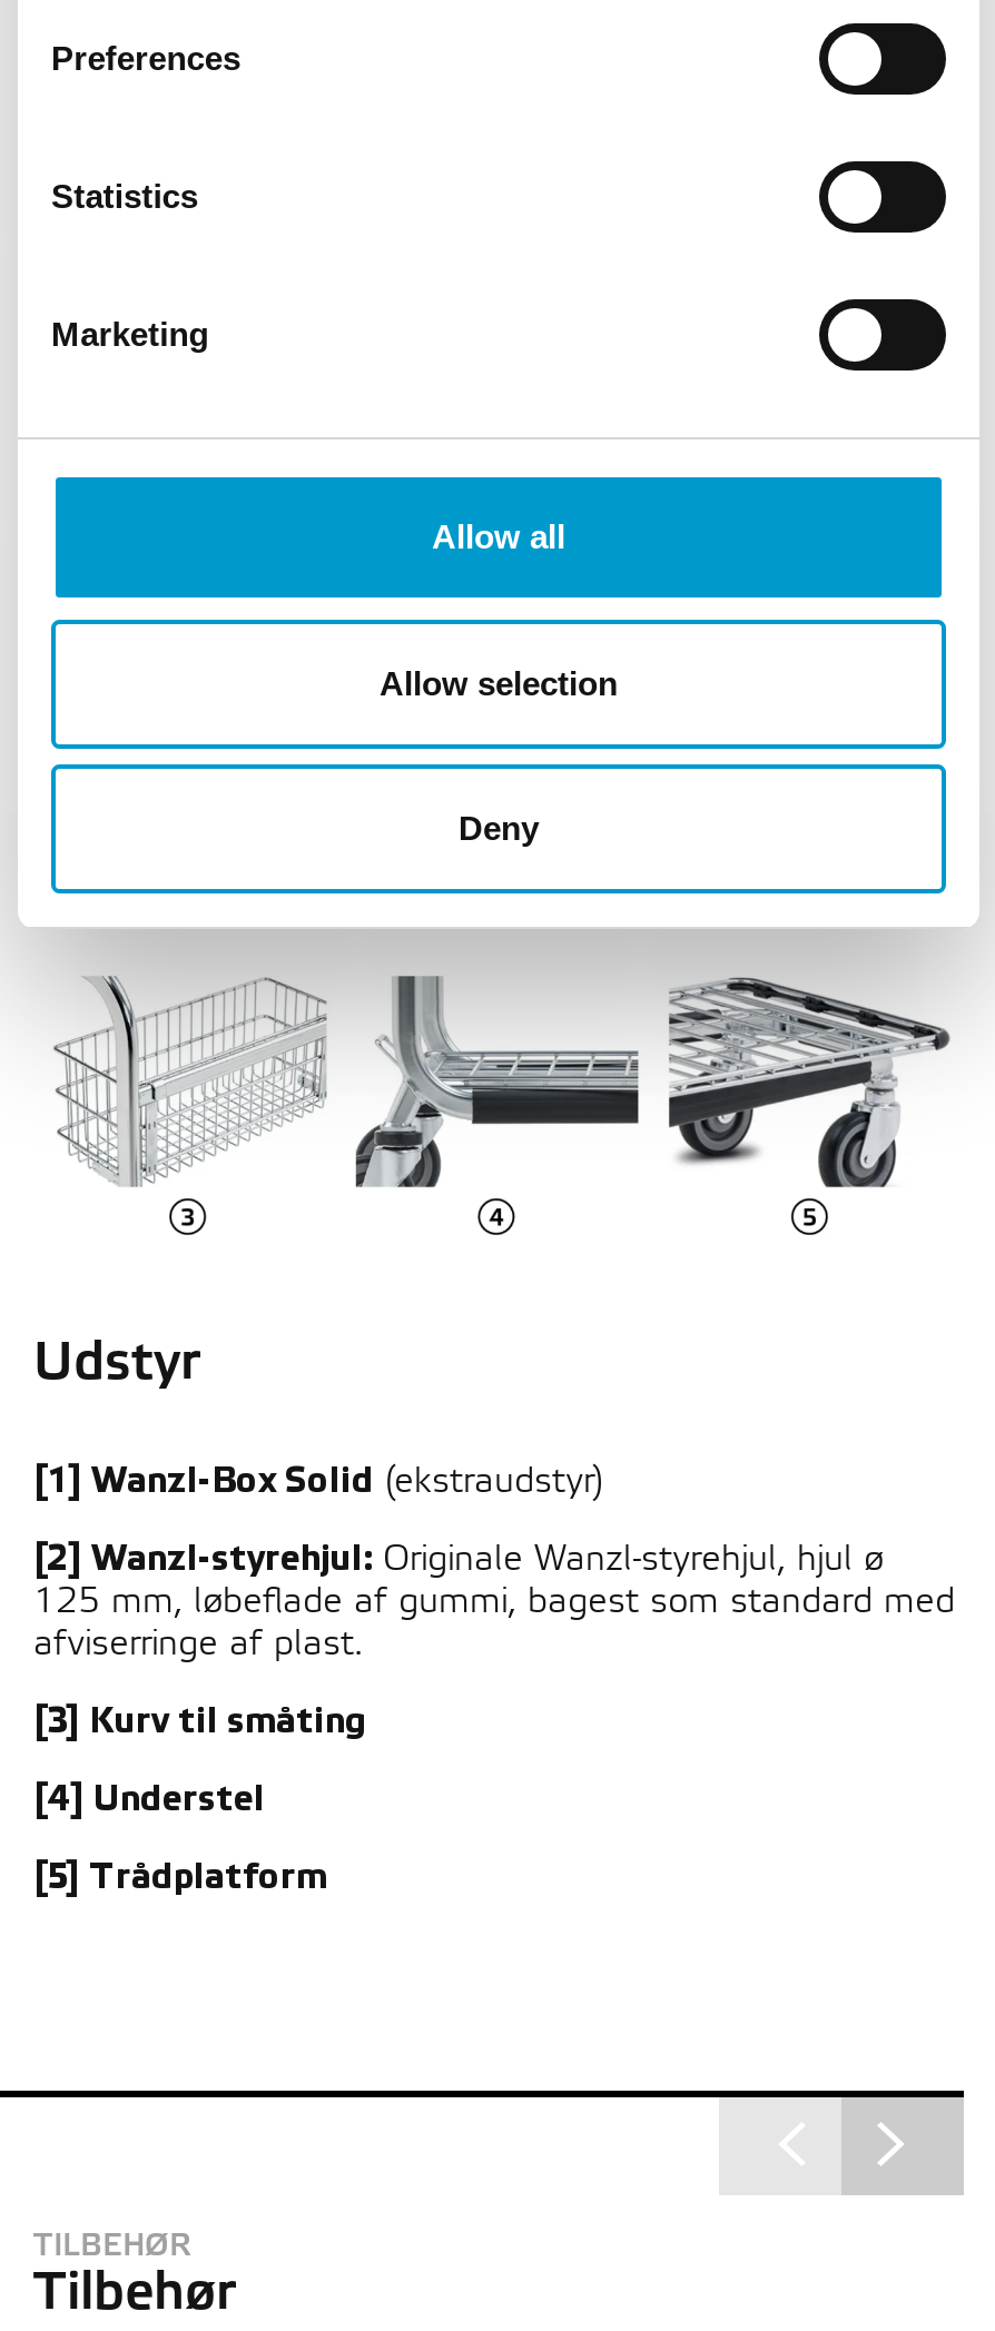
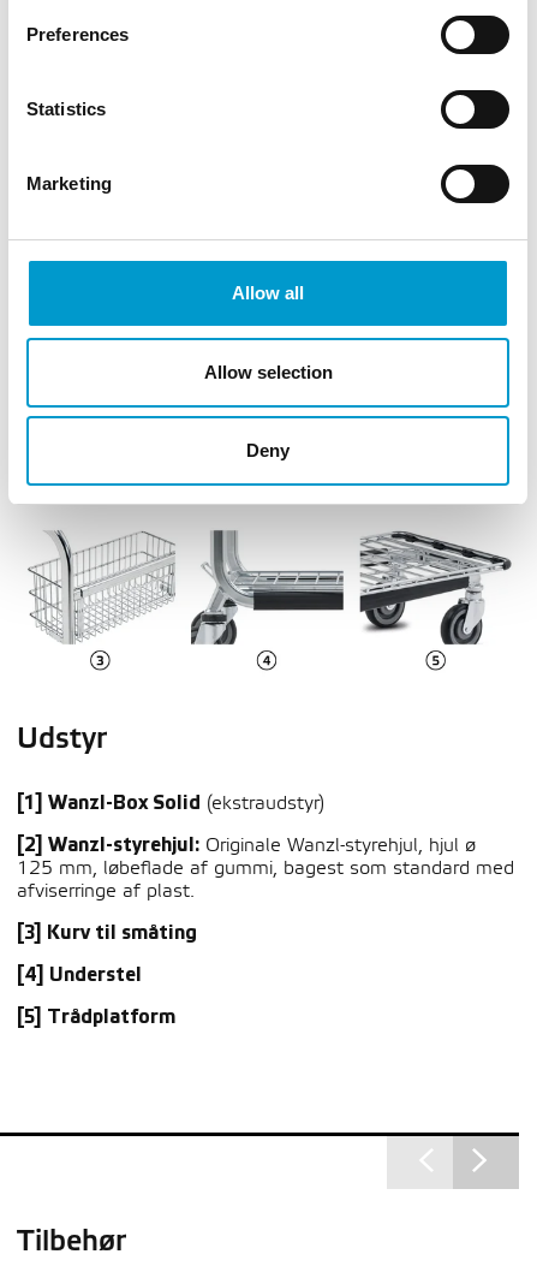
- TILBEHØR
